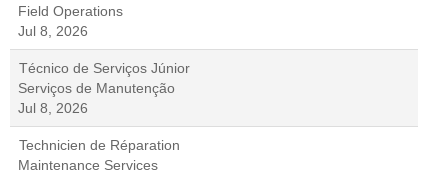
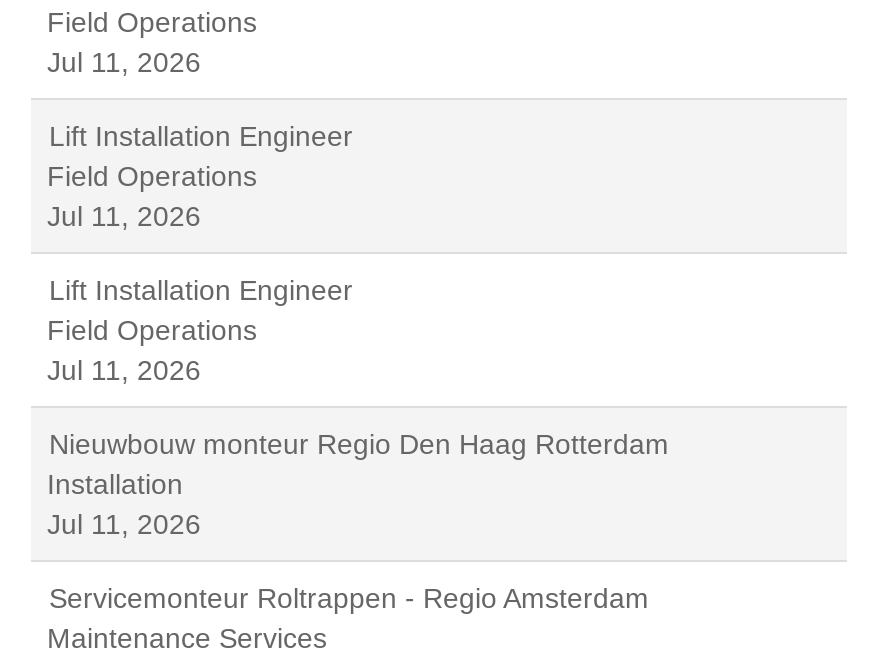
- Jul 8, 2026
- Técnico de Serviços Júnior
- Serviços de Manutenção
- Jul 8, 2026
- Technicien de Réparation
+ Jul 11, 2026
+ Lift Installation Engineer
+ Field Operations
+ Jul 11, 2026
+ Lift Installation Engineer
+ Field Operations
+ Jul 11, 2026
+ Nieuwbouw monteur Regio Den Haag Rotterdam
+ Installation
+ Jul 11, 2026
+ Servicemonteur Roltrappen - Regio Amsterdam
